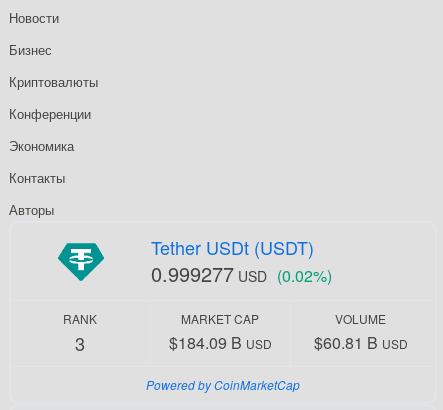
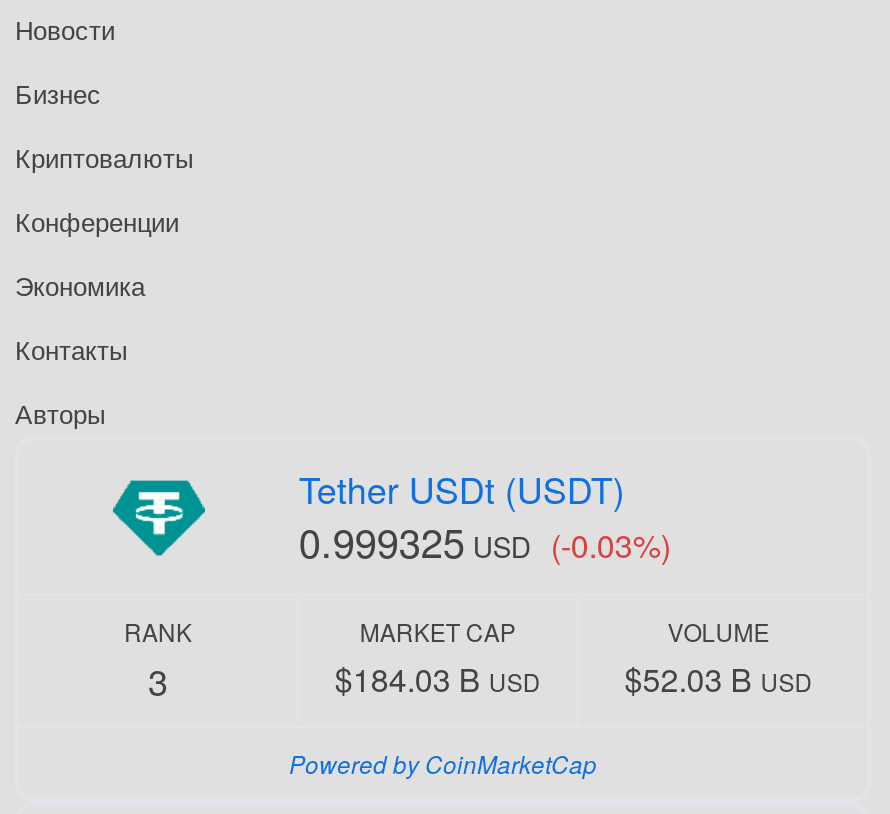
- 0.999277 USD (0.02%)
+ 0.999325 USD (-0.03%)

- $184.09 B USD
+ $184.03 B USD

- $60.81 B USD
+ $52.03 B USD
